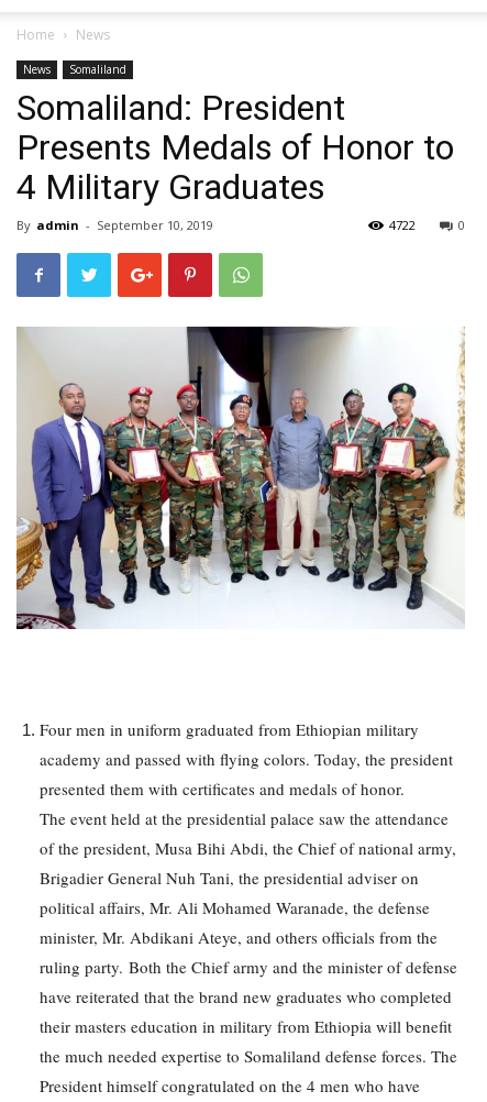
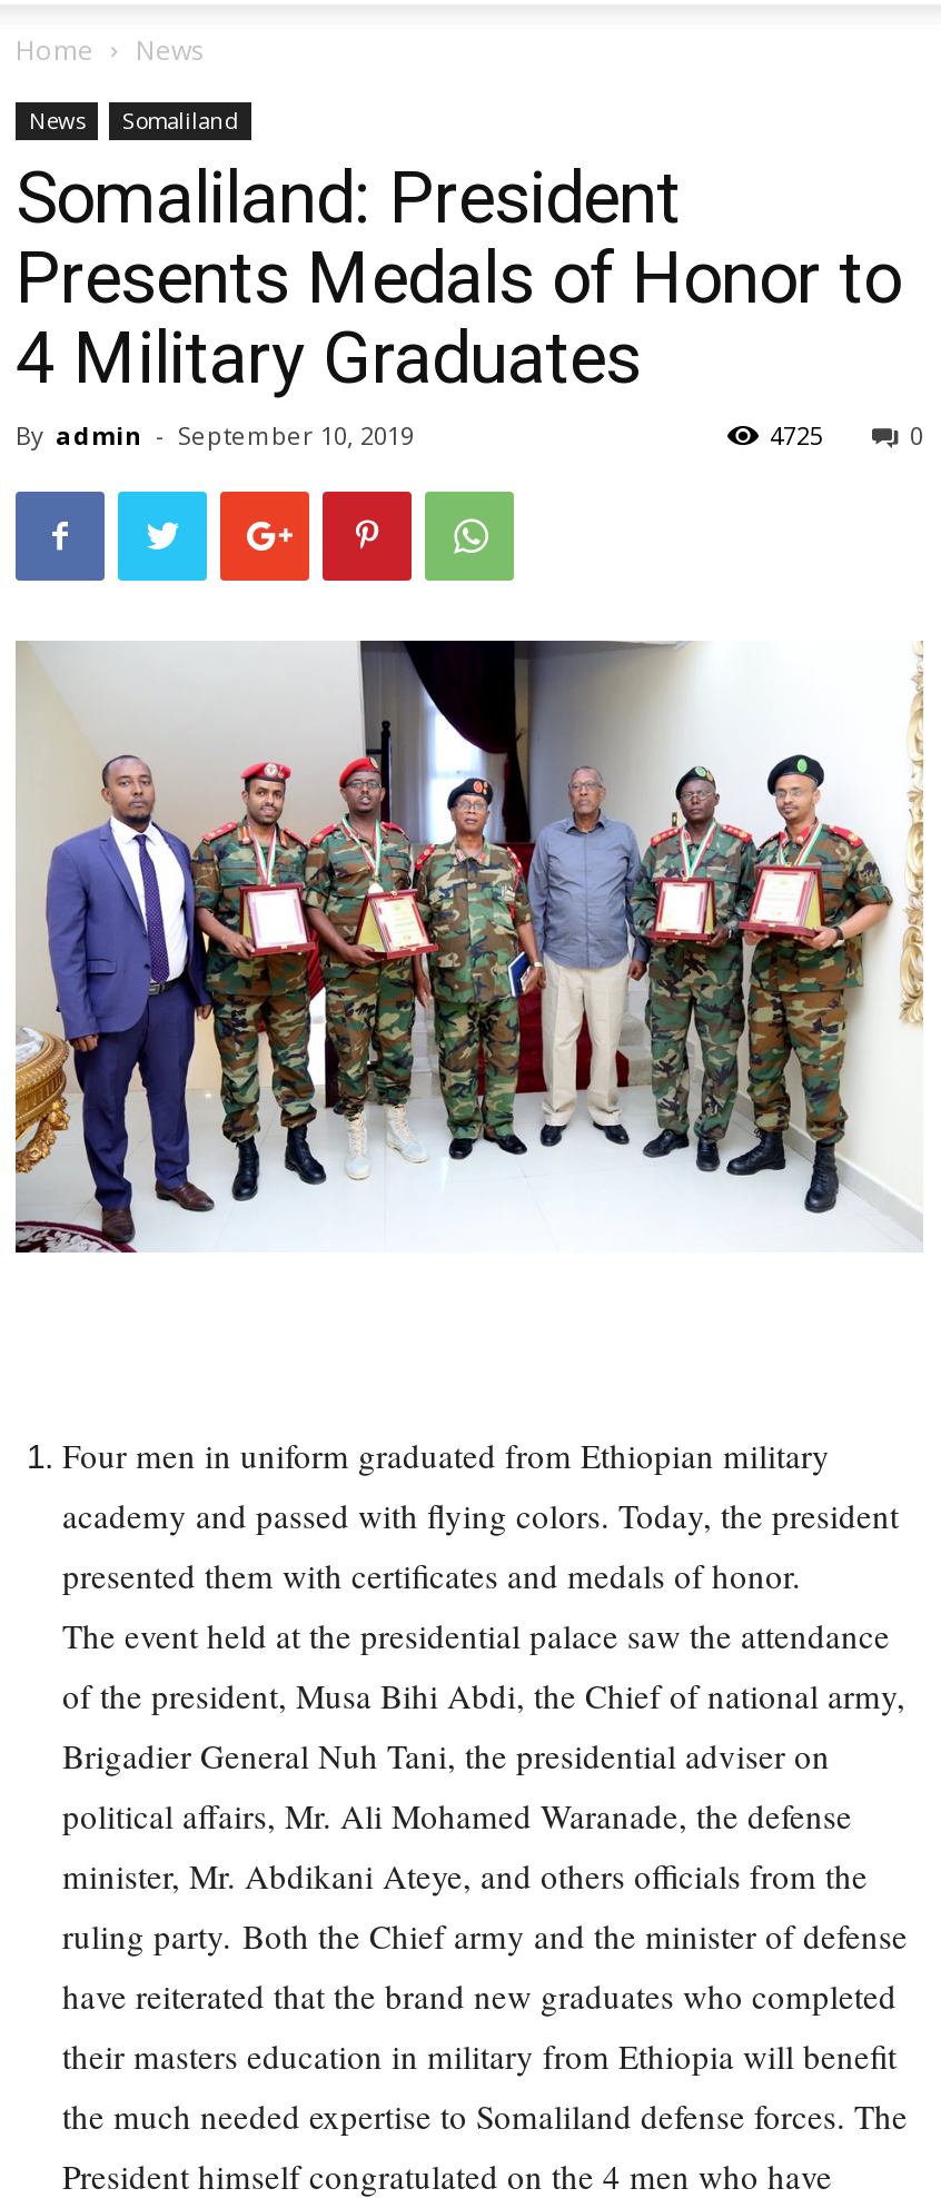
- 4722
+ 4725
